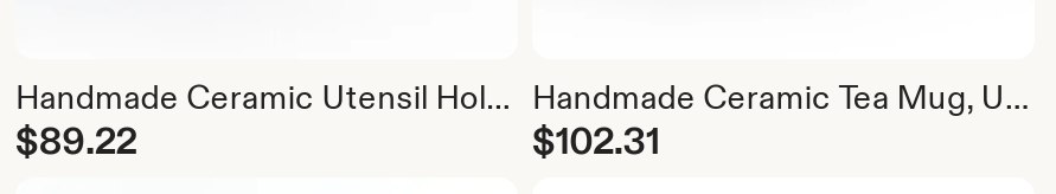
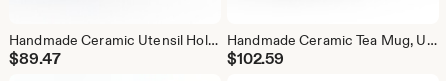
- $89.22
+ $89.47

- $102.31
+ $102.59
